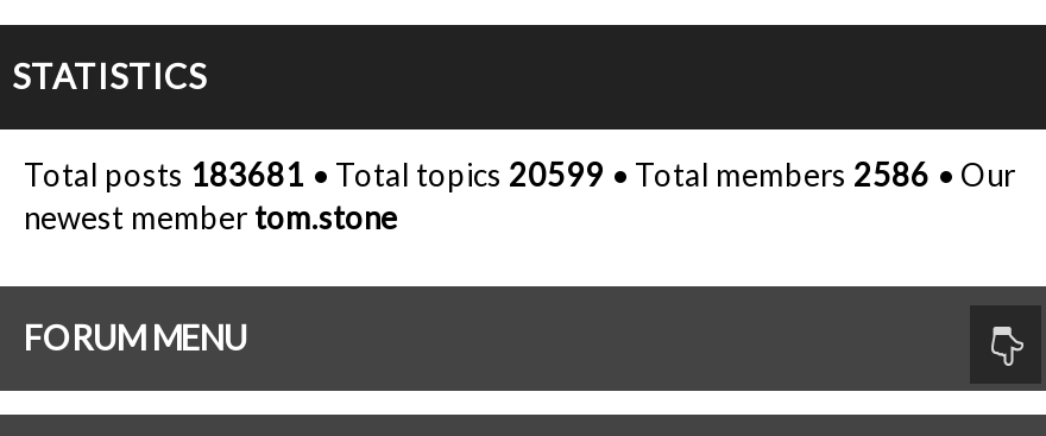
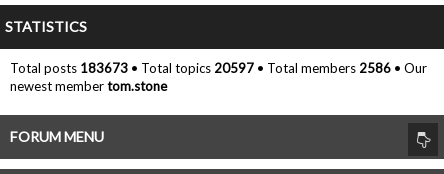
- Total posts 183681 • Total topics 20599 • Total members 2586 • Our
+ Total posts 183673 • Total topics 20597 • Total members 2586 • Our
